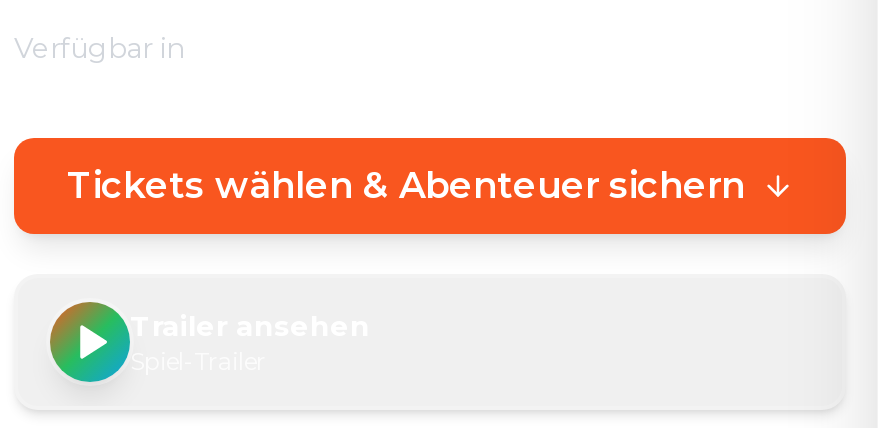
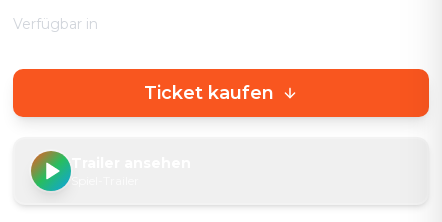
- Tickets wählen & Abenteuer sichern
+ Ticket kaufen
